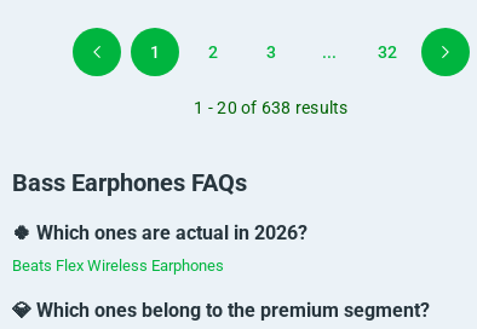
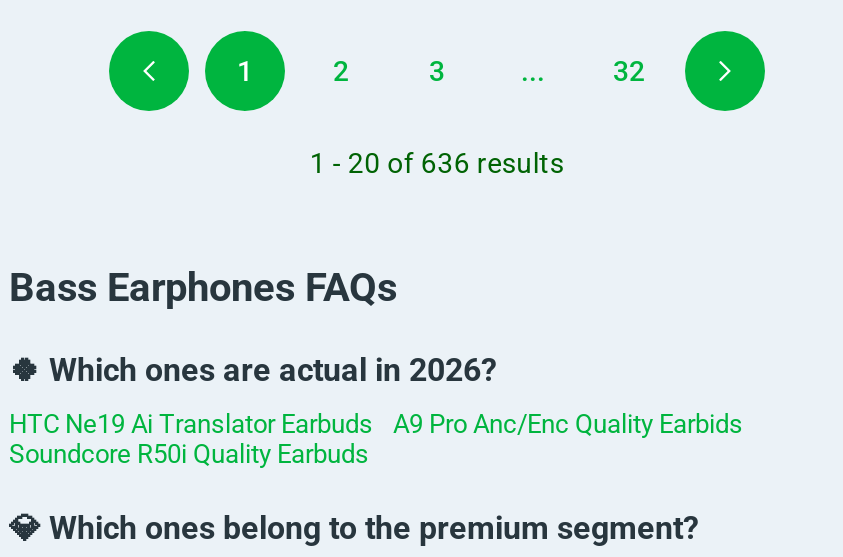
- 1 - 20 of 638 results
+ 1 - 20 of 636 results

- Beats Flex Wireless Earphones
+ HTC Ne19 Ai Translator Earbuds
+ A9 Pro Anc/Enc Quality Earbids
+ Soundcore R50i Quality Earbuds
